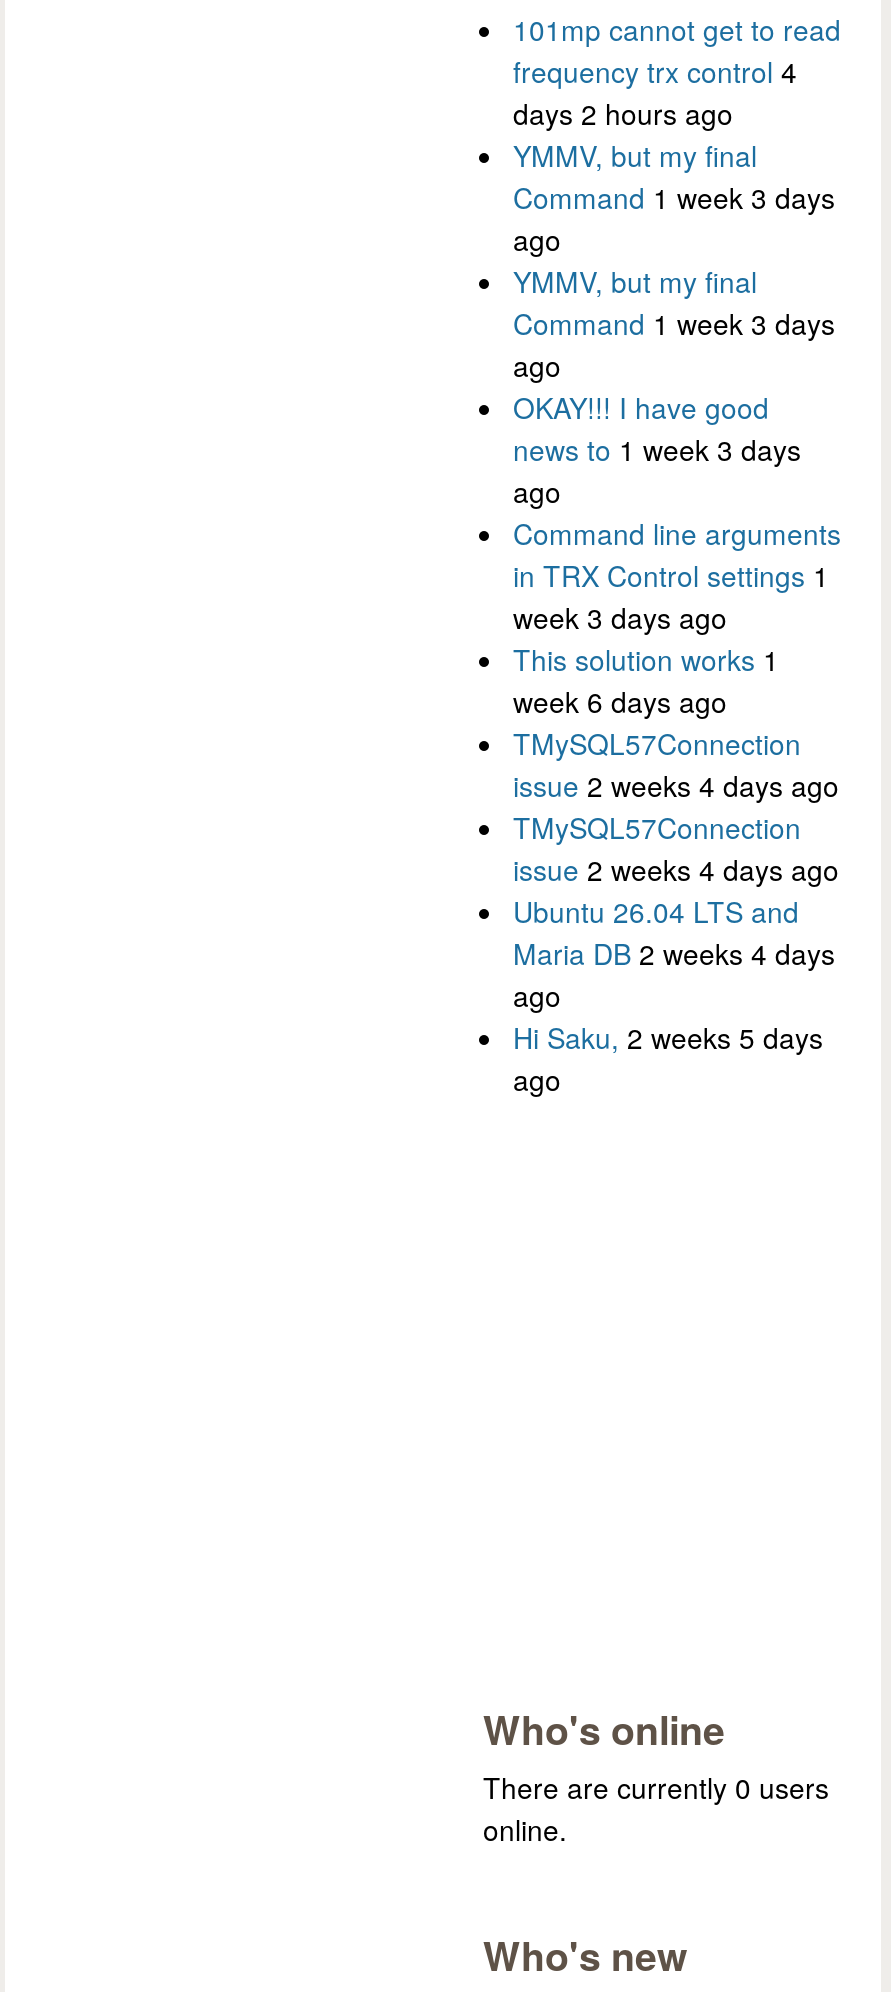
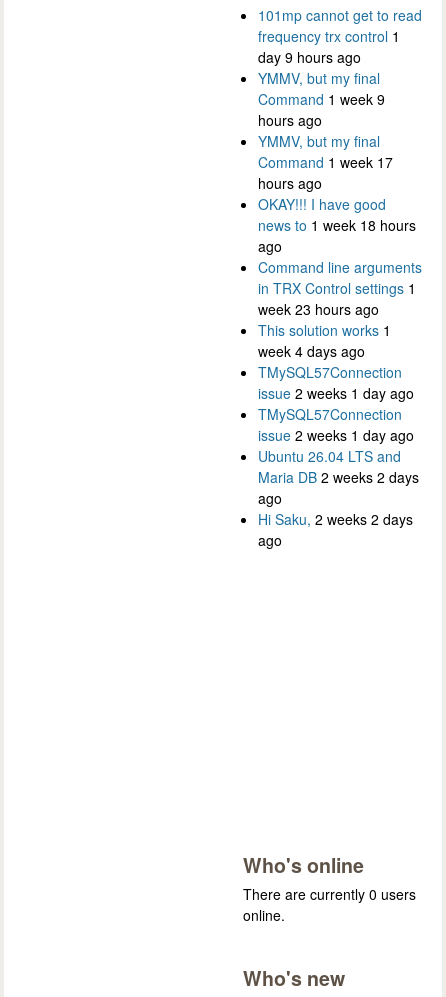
- frequency trx control 4
+ frequency trx control 1

- days 2 hours ago
+ day 9 hours ago

- Command 1 week 3 days
- ago
+ Command 1 week 9
+ hours ago

- Command 1 week 3 days
- ago
+ Command 1 week 17
+ hours ago

- news to 1 week 3 days
+ news to 1 week 18 hours

- week 3 days ago
+ week 23 hours ago

- week 6 days ago
+ week 4 days ago

- issue 2 weeks 4 days ago
+ issue 2 weeks 1 day ago

- issue 2 weeks 4 days ago
+ issue 2 weeks 1 day ago

- Maria DB 2 weeks 4 days
+ Maria DB 2 weeks 2 days

- Hi Saku, 2 weeks 5 days
+ Hi Saku, 2 weeks 2 days
